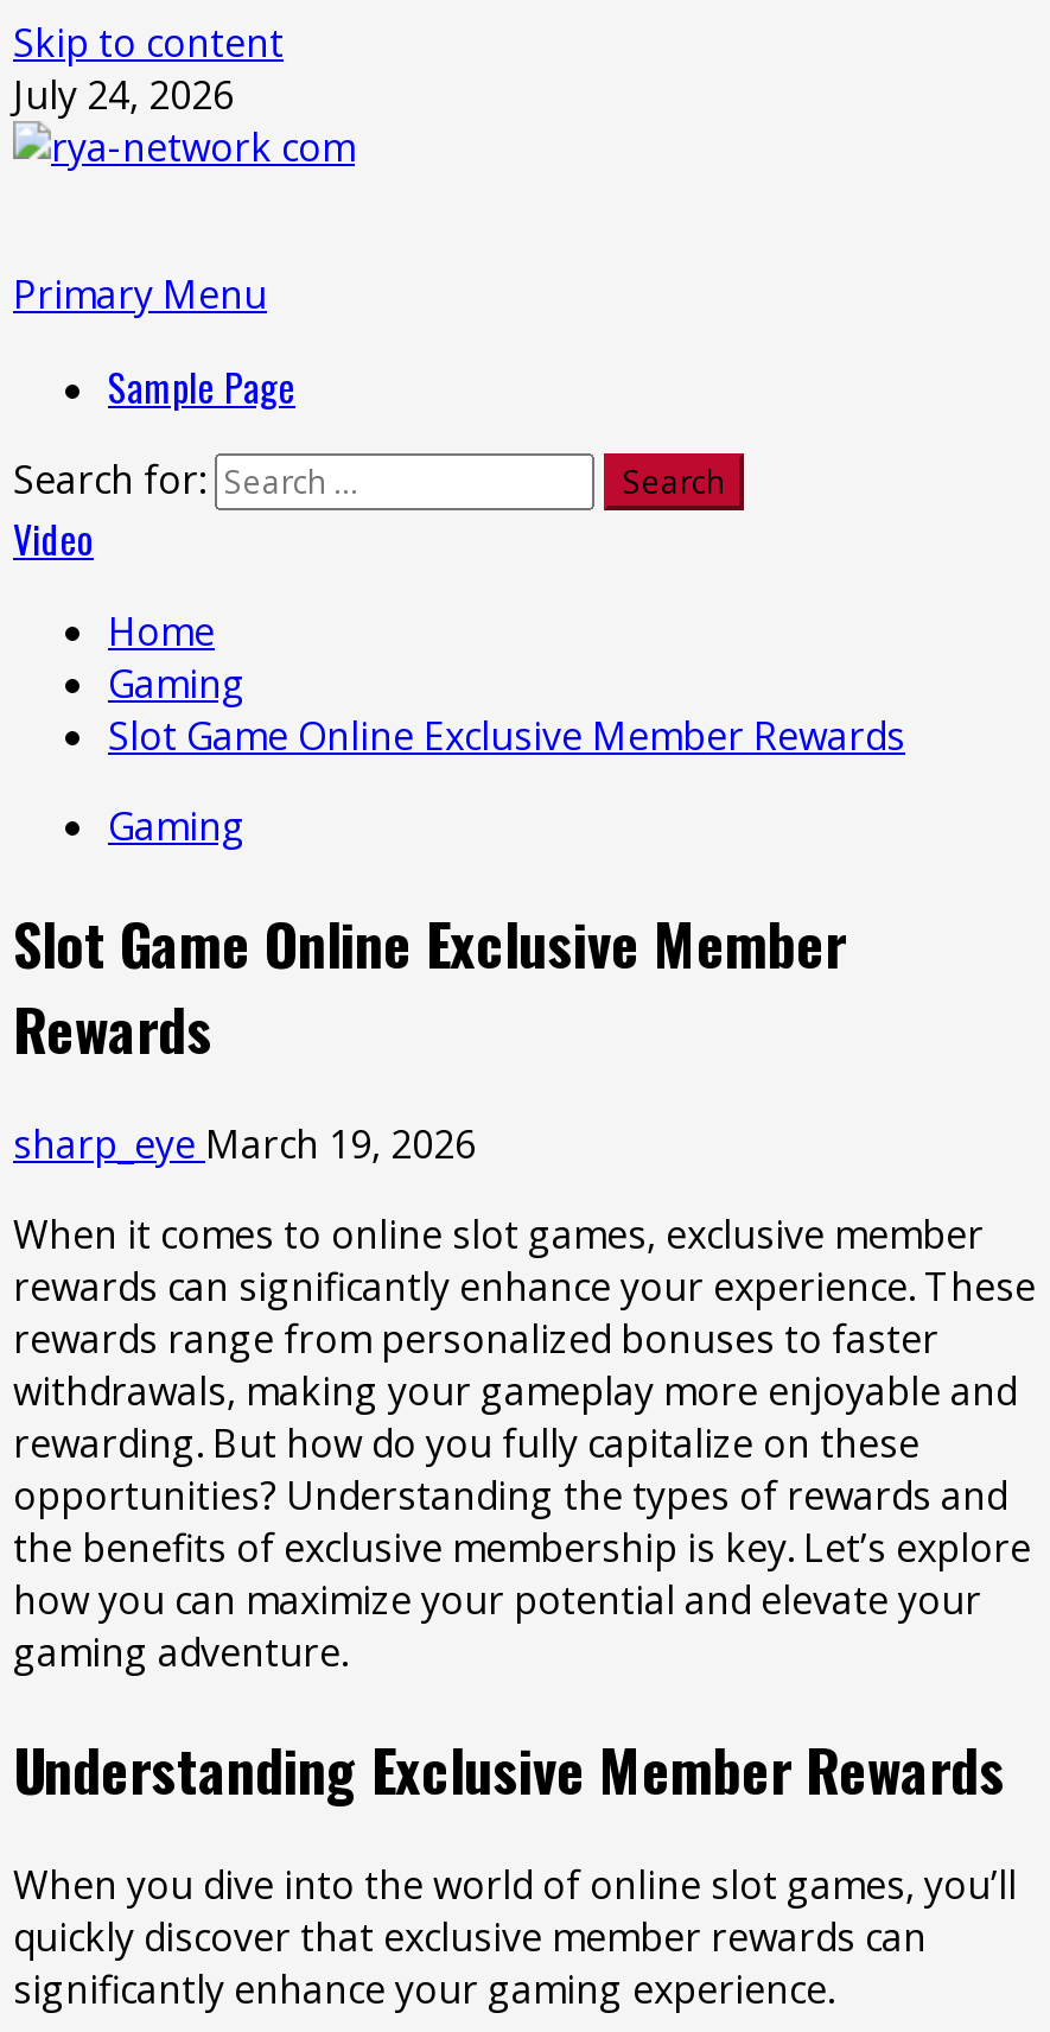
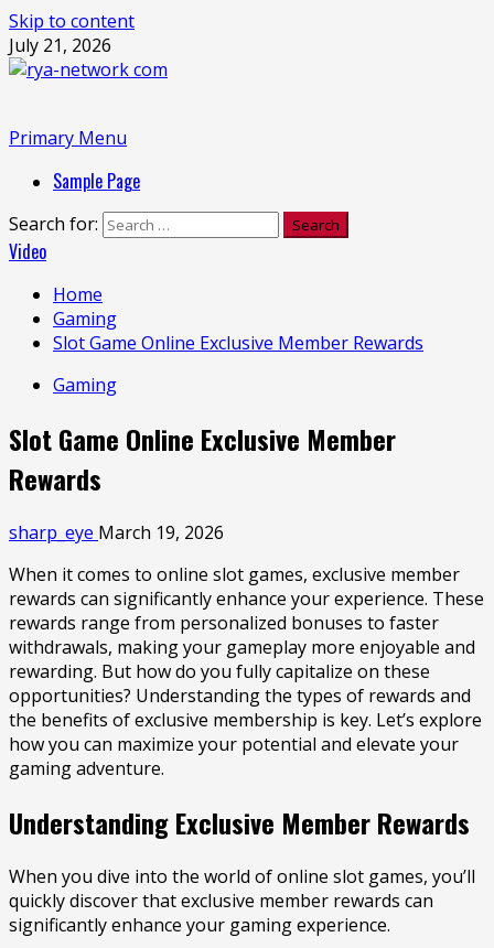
- July 24, 2026
+ July 21, 2026
